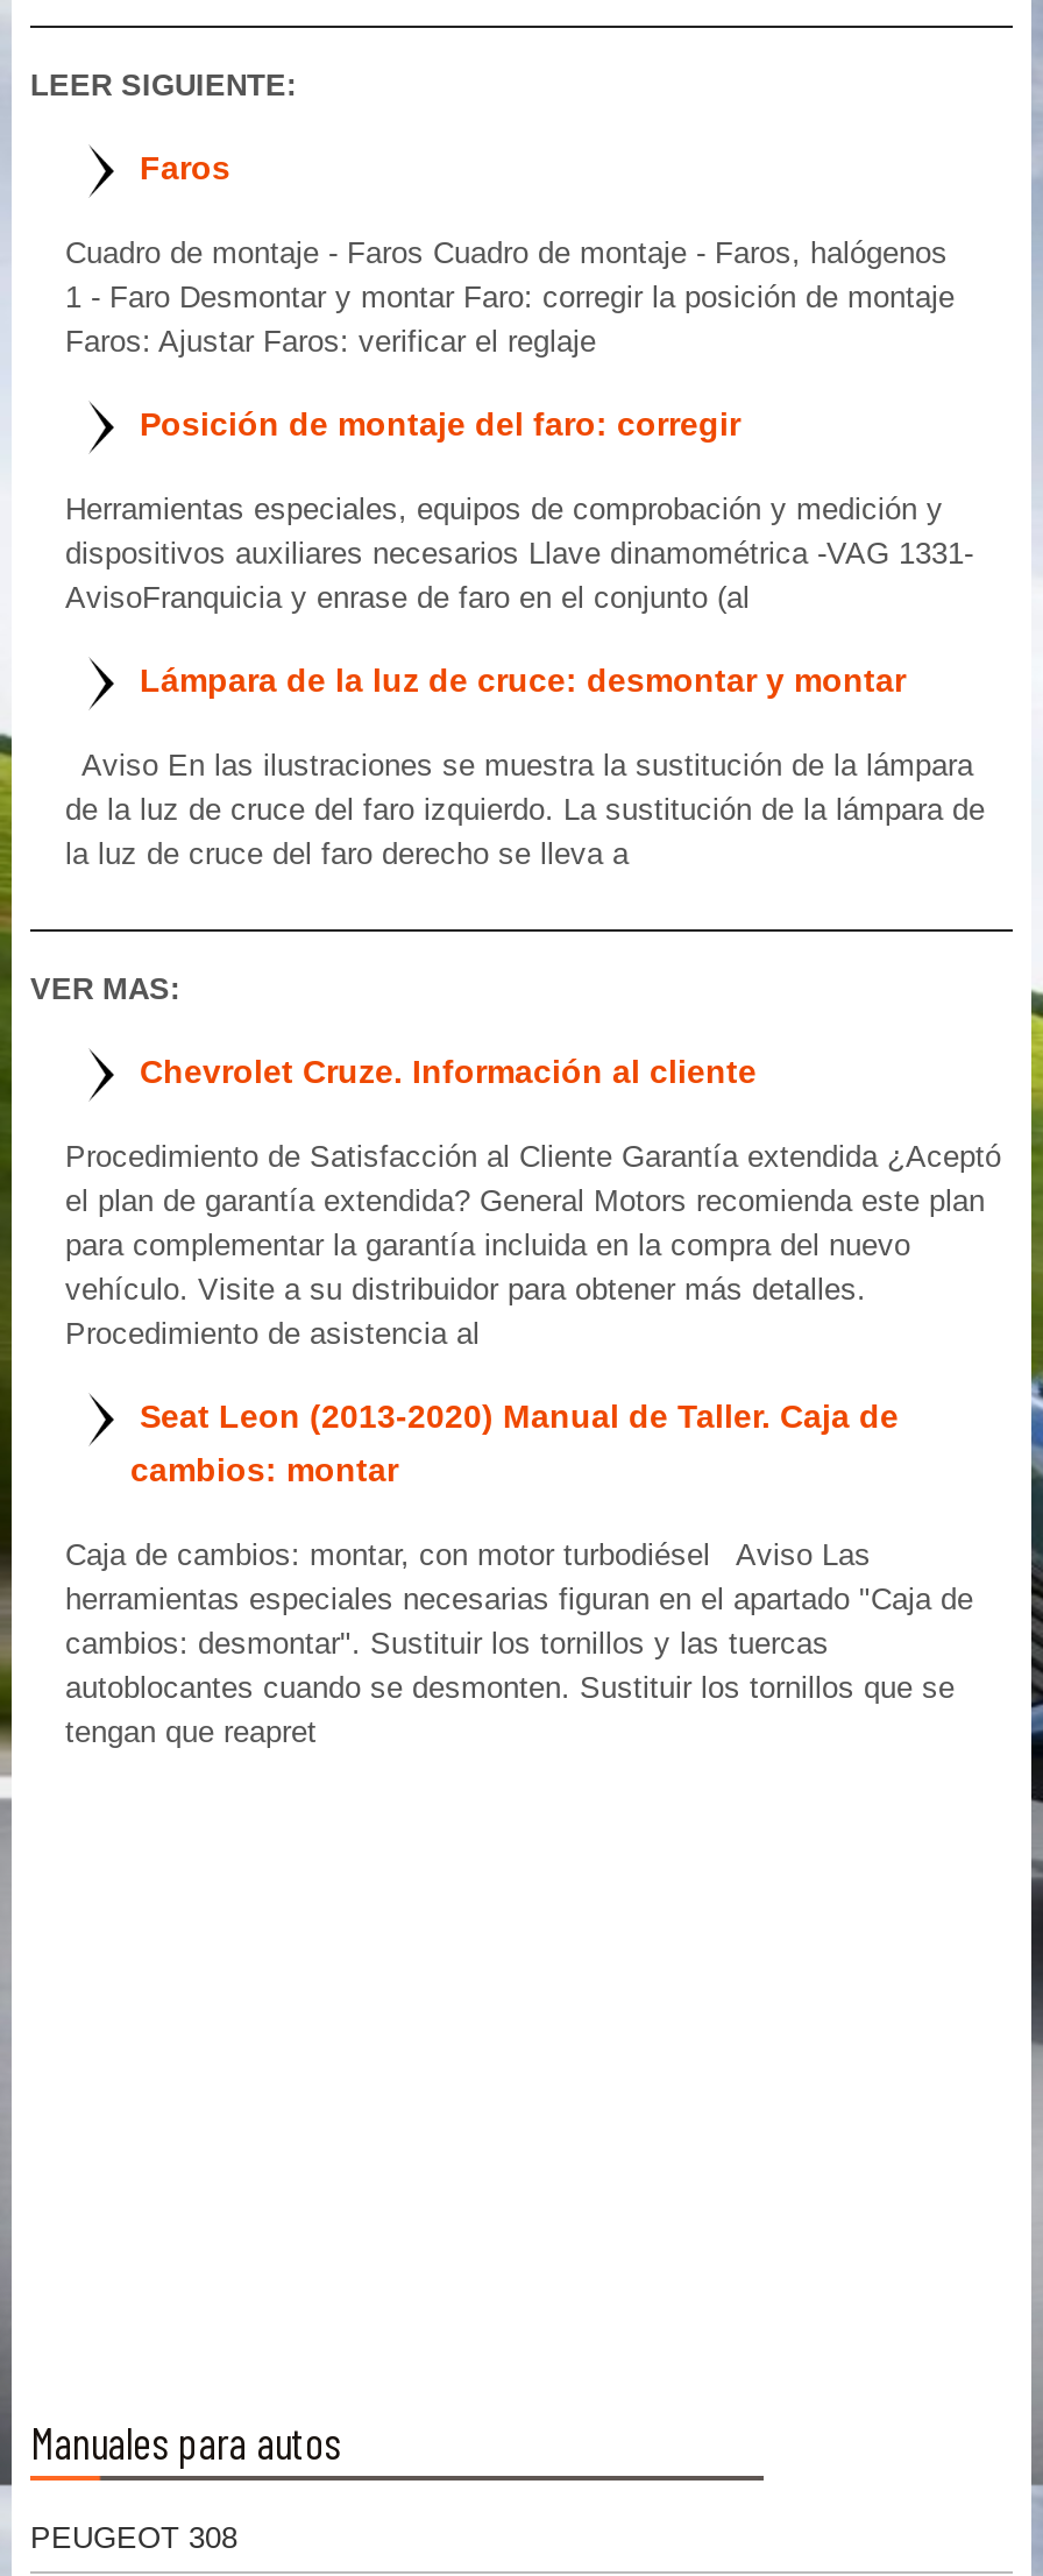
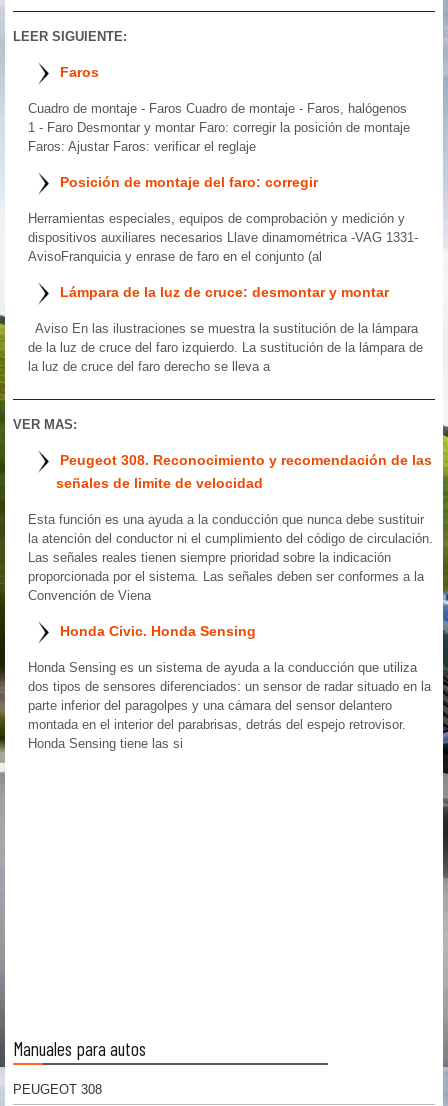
- Chevrolet Cruze. Información al cliente
+ Peugeot 308. Reconocimiento y recomendación de las
+ señales de limite de velocidad

- Procedimiento de Satisfacción al Cliente Garantía extendida ¿Aceptó
- el plan de garantía extendida? General Motors recomienda este plan
- para complementar la garantía incluida en la compra del nuevo
- vehículo. Visite a su distribuidor para obtener más detalles.
- Procedimiento de asistencia al
+ Esta función es una ayuda a la conducción que nunca debe sustituir
+ la atención del conductor ni el cumplimiento del código de circulación.
+ Las señales reales tienen siempre prioridad sobre la indicación
+ proporcionada por el sistema. Las señales deben ser conformes a la
+ Convención de Viena

- Seat Leon (2013-2020) Manual de Taller. Caja de
- cambios: montar
+ Honda Civic. Honda Sensing

- Caja de cambios: montar, con motor turbodiésel Aviso Las
- herramientas especiales necesarias figuran en el apartado "Caja de
- cambios: desmontar". Sustituir los tornillos y las tuercas
- autoblocantes cuando se desmonten. Sustituir los tornillos que se
- tengan que reapret
+ Honda Sensing es un sistema de ayuda a la conducción que utiliza
+ dos tipos de sensores diferenciados: un sensor de radar situado en la
+ parte inferior del paragolpes y una cámara del sensor delantero
+ montada en el interior del parabrisas, detrás del espejo retrovisor.
+ Honda Sensing tiene las si
